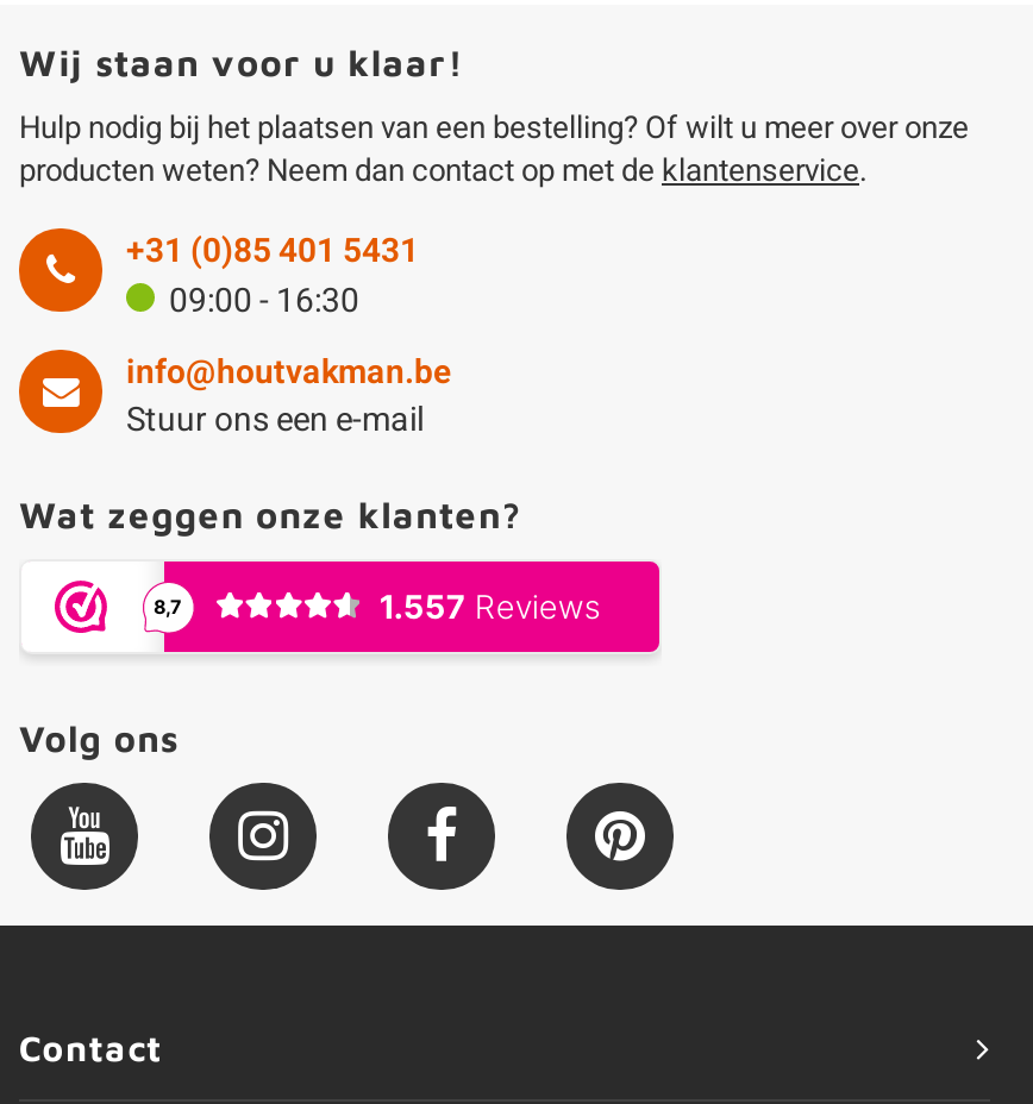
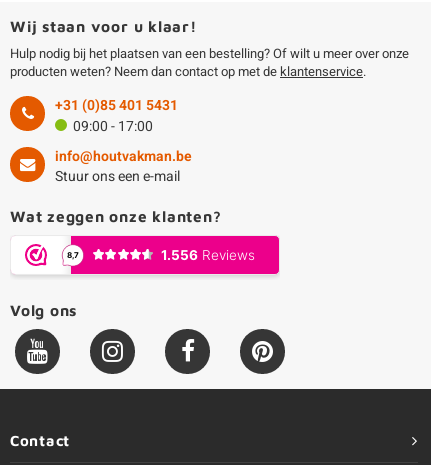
- 09:00 - 16:30
+ 09:00 - 17:00
